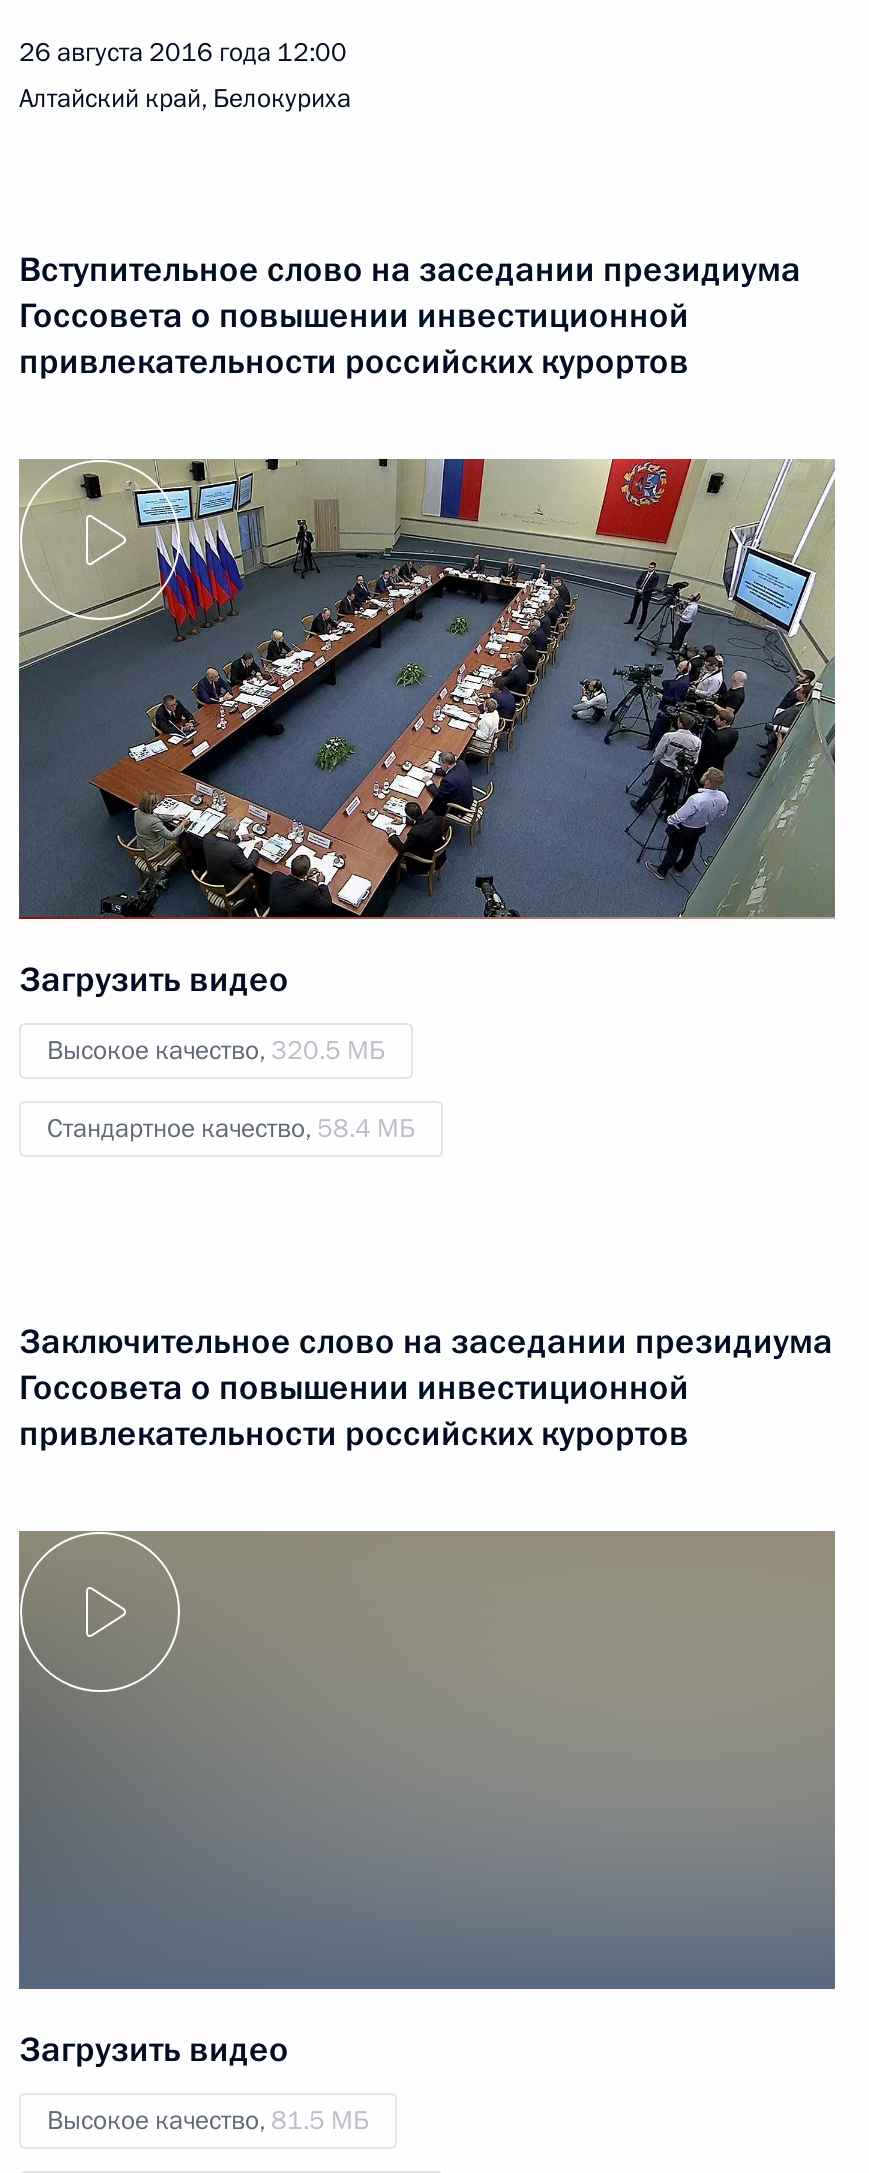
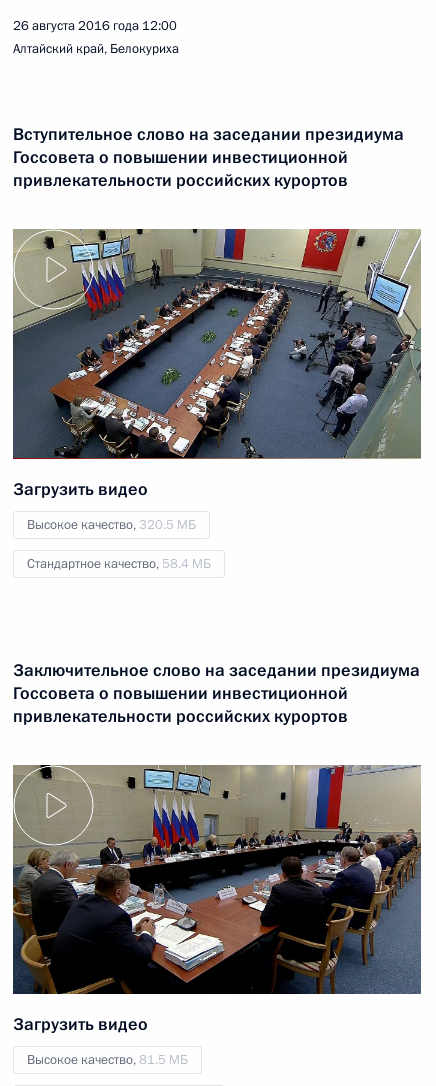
- [image]
+ [image]
